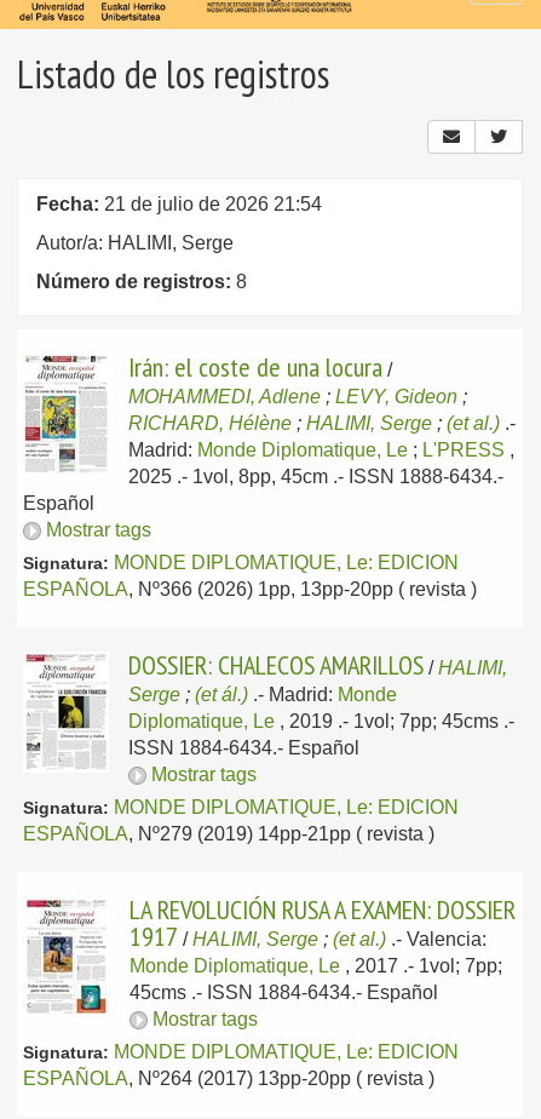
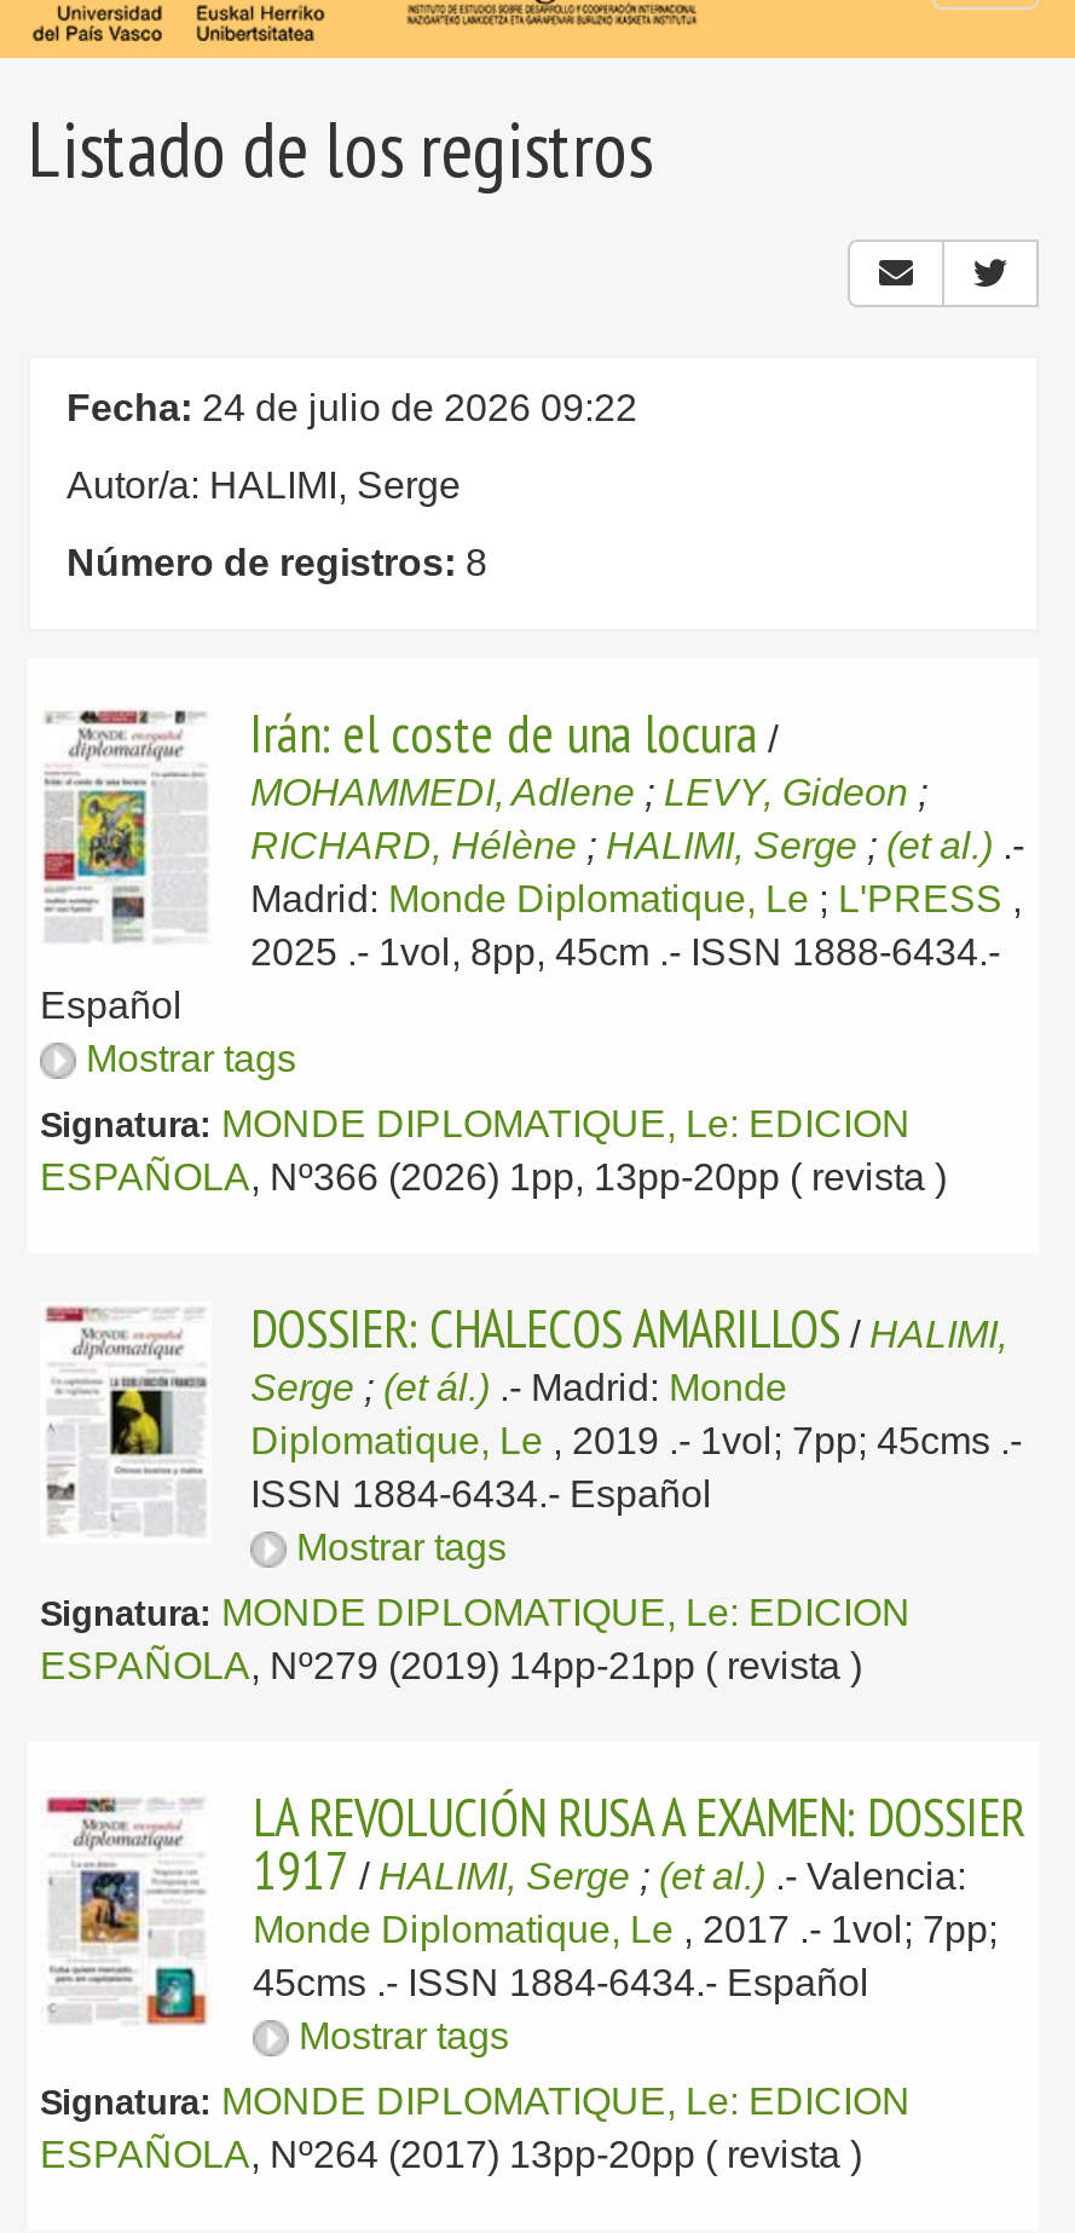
- Fecha: 21 de julio de 2026 21:54
+ Fecha: 24 de julio de 2026 09:22
